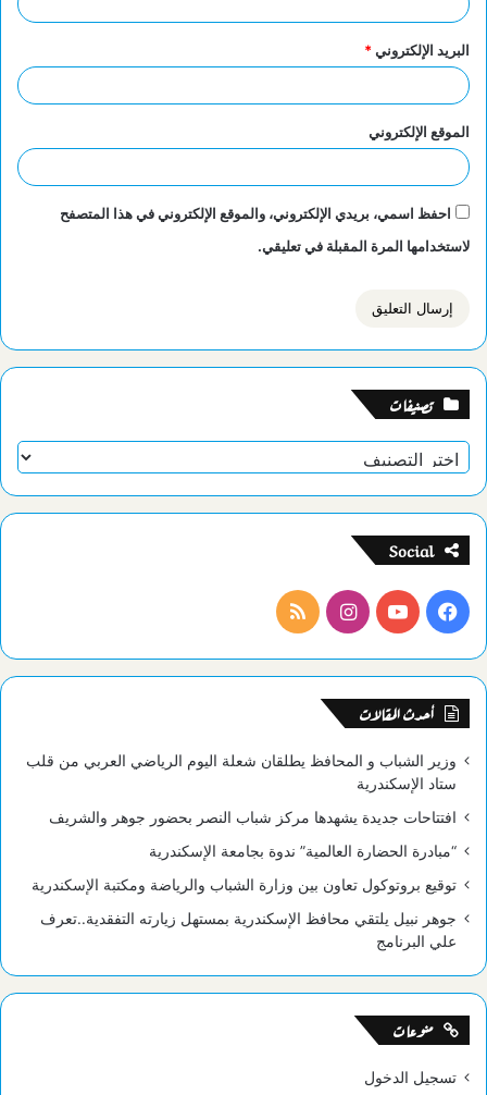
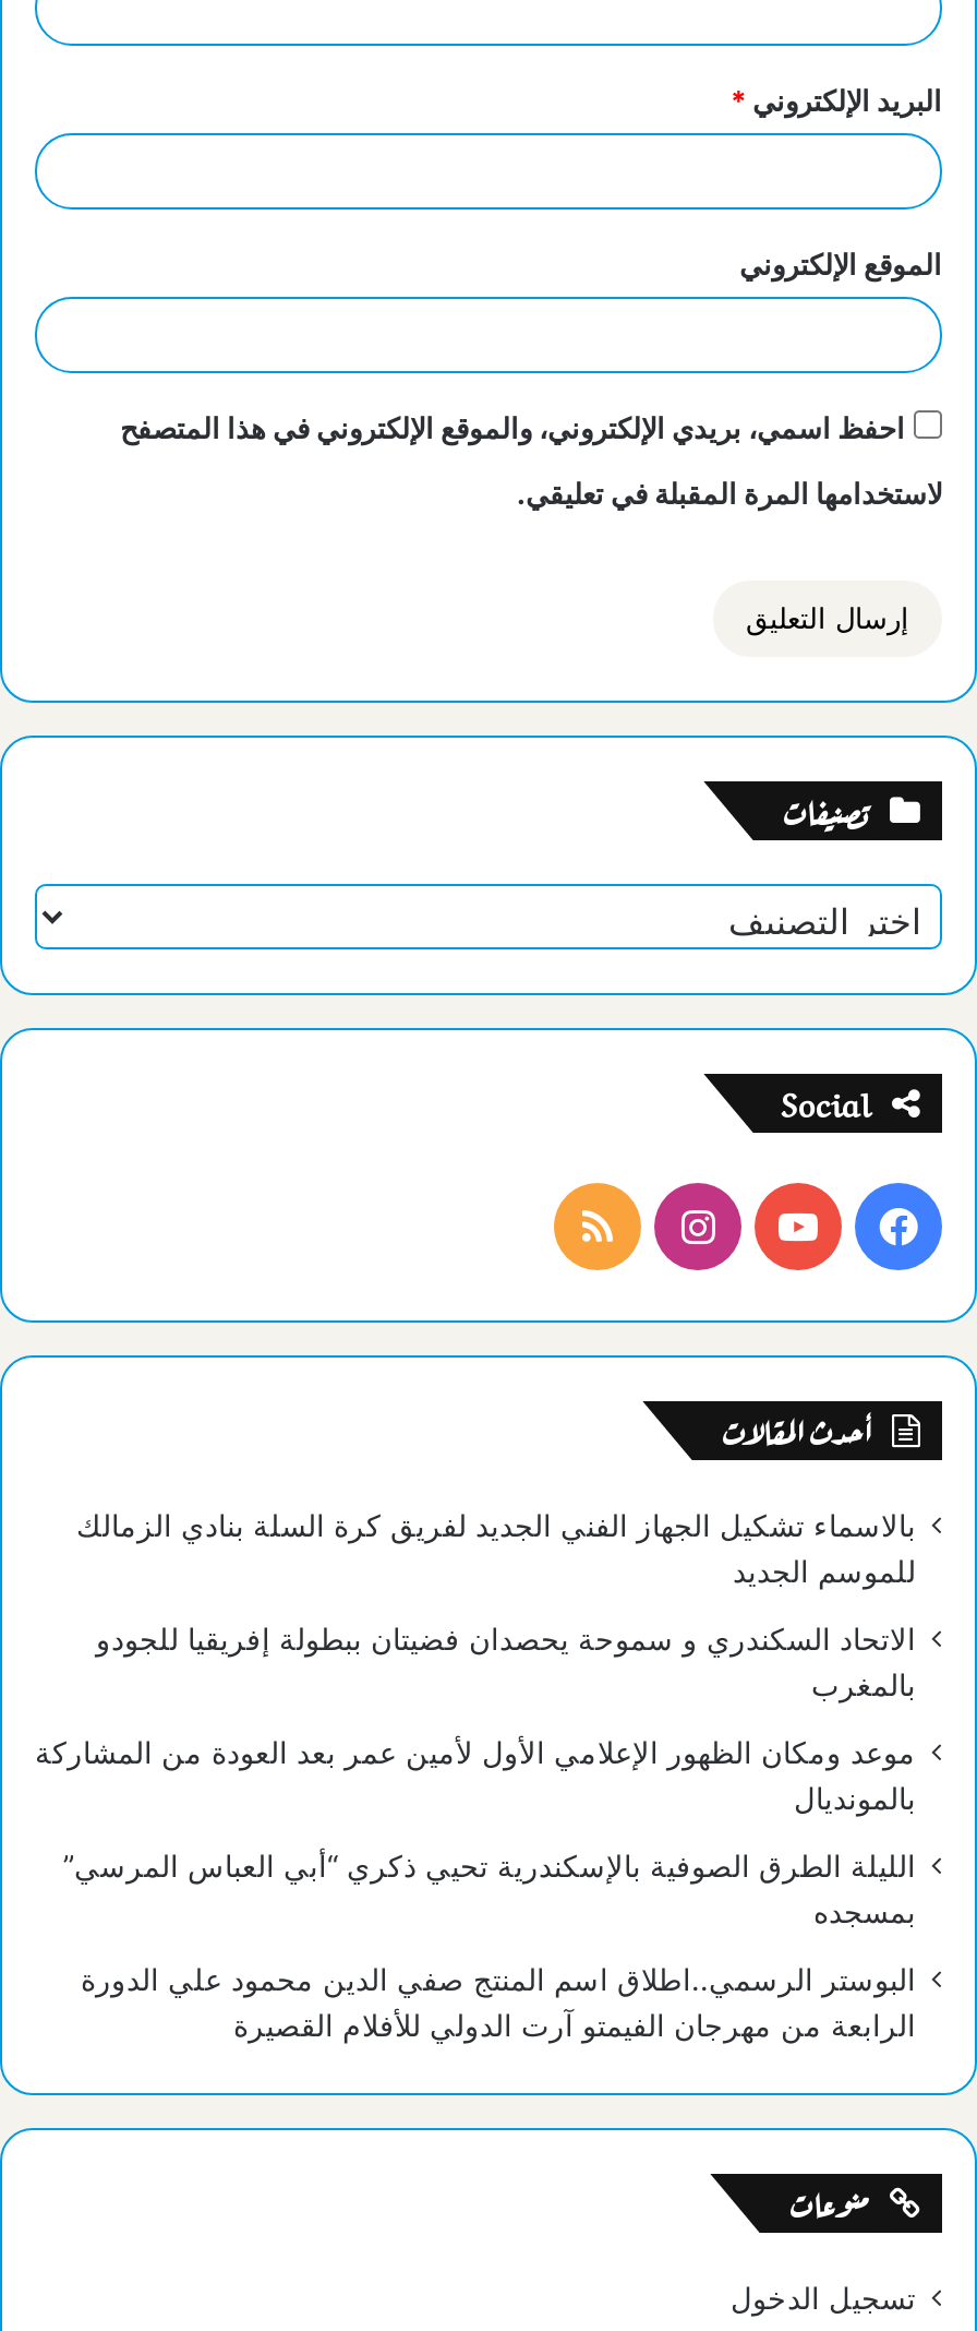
- وزير الشباب و المحافظ يطلقان شعلة اليوم الرياضي العربي من قلب
- ستاد الإسكندرية
+ بالاسماء تشكيل الجهاز الفني الجديد لفريق كرة السلة بنادي الزمالك
+ للموسم الجديد

- افتتاحات جديدة يشهدها مركز شباب النصر بحضور جوهر والشريف
+ الاتحاد السكندري و سموحة يحصدان فضيتان ببطولة إفريقيا للجودو
+ بالمغرب

- “مبادرة الحضارة العالمية” ندوة بجامعة الإسكندرية
+ موعد ومكان الظهور الإعلامي الأول لأمين عمر بعد العودة من المشاركة
+ بالمونديال

- توقيع بروتوكول تعاون بين وزارة الشباب والرياضة ومكتبة الإسكندرية
+ الليلة الطرق الصوفية بالإسكندرية تحيي ذكري “أبي العباس المرسي”
+ بمسجده

- جوهر نبيل يلتقي محافظ الإسكندرية بمستهل زيارته التفقدية..تعرف
- علي البرنامج
+ البوستر الرسمي..اطلاق اسم المنتج صفي الدين محمود علي الدورة
+ الرابعة من مهرجان الفيمتو آرت الدولي للأفلام القصيرة
